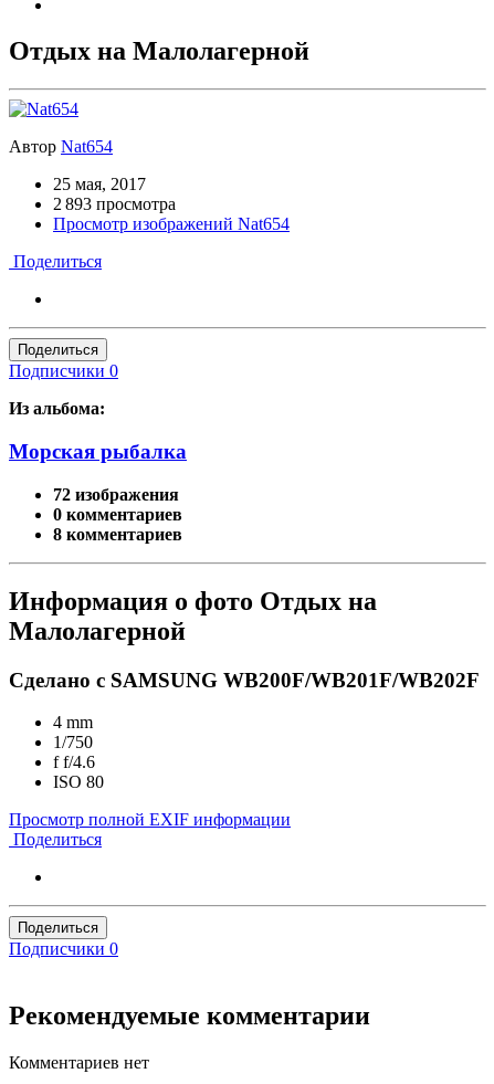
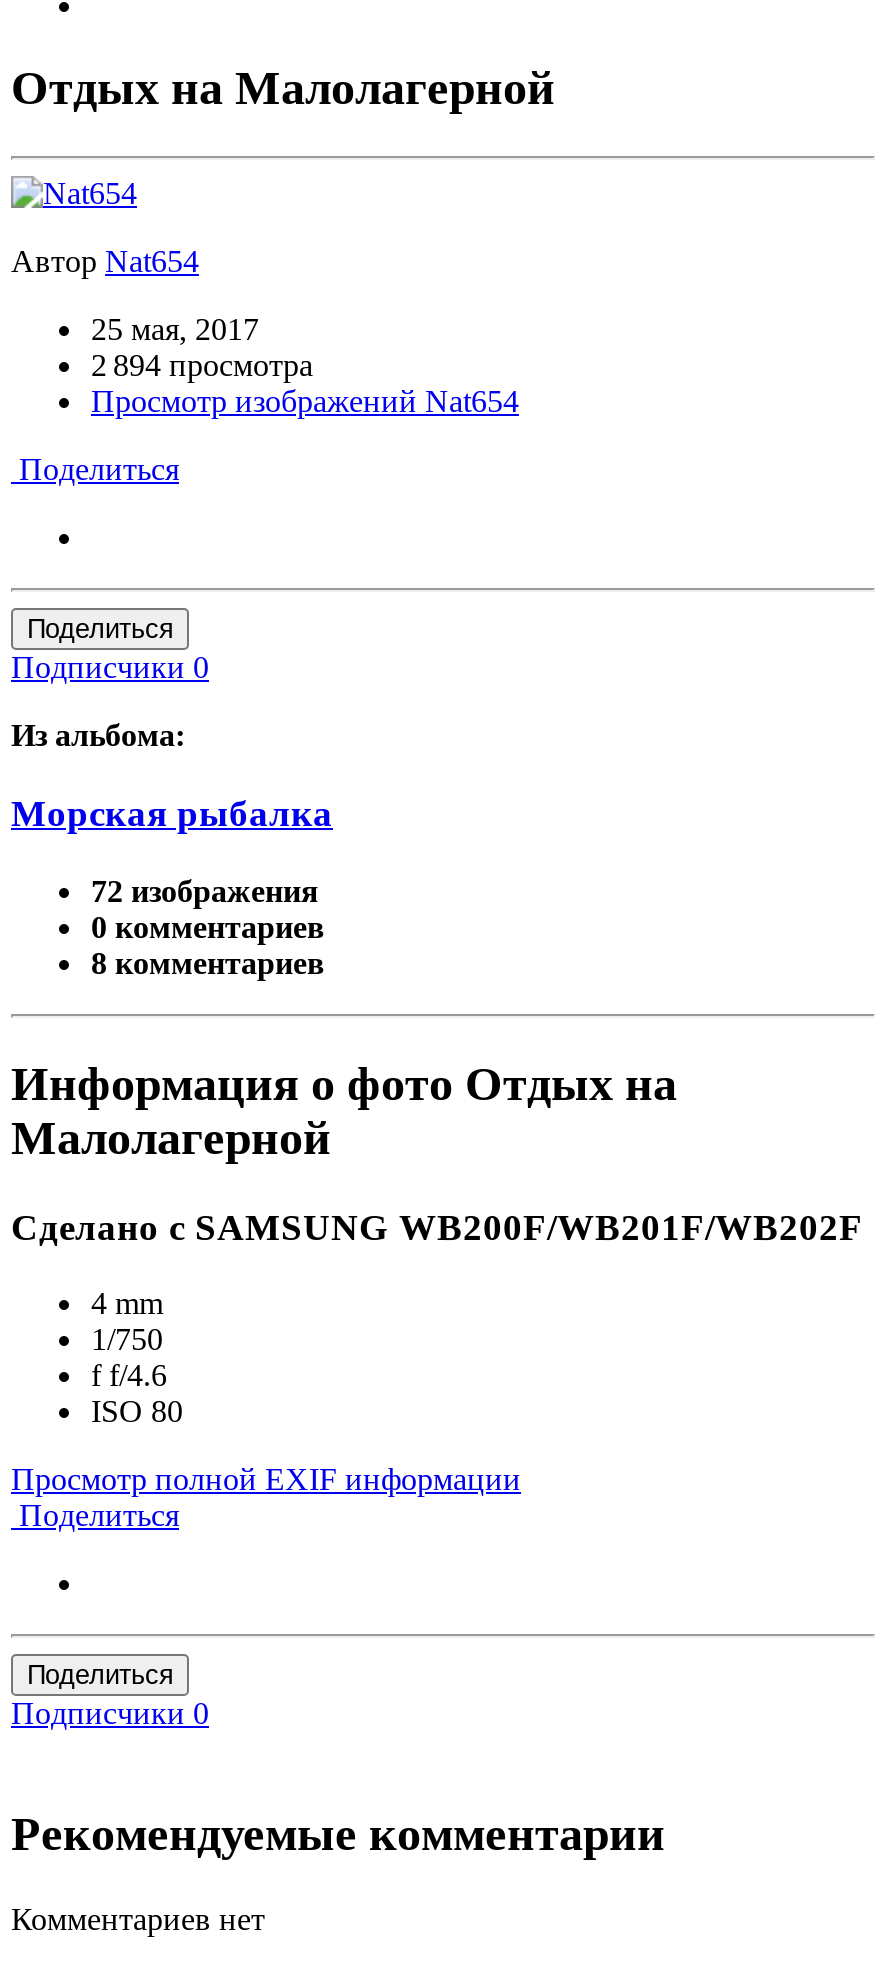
- 2 893 просмотра
+ 2 894 просмотра
